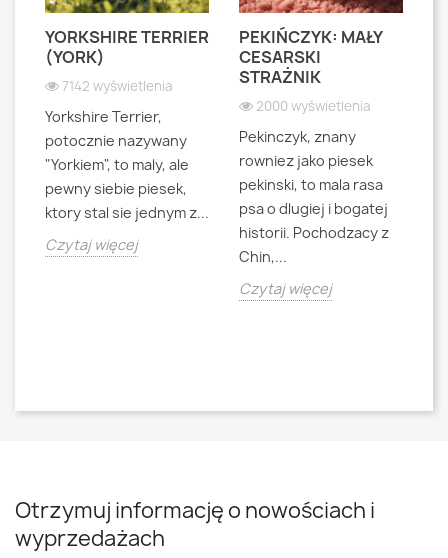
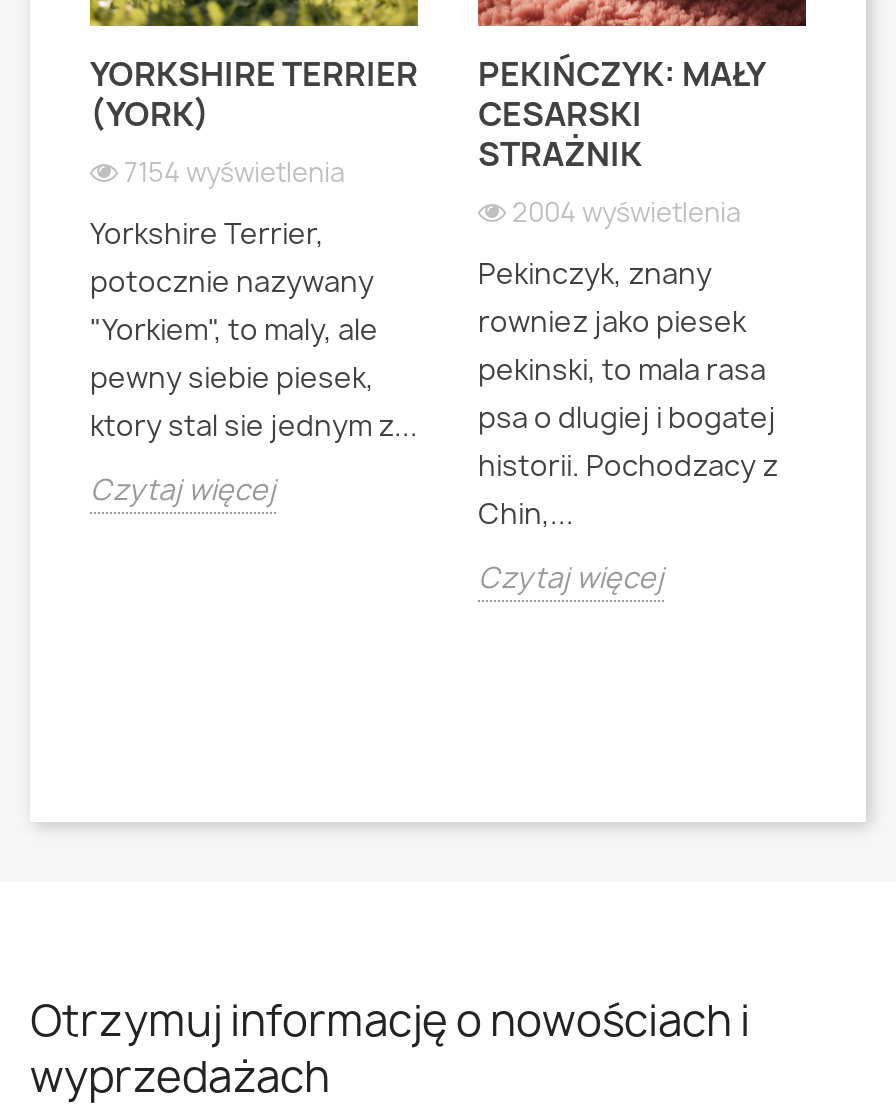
- 7142 wyświetlenia
+ 7154 wyświetlenia

- 2000 wyświetlenia
+ 2004 wyświetlenia
